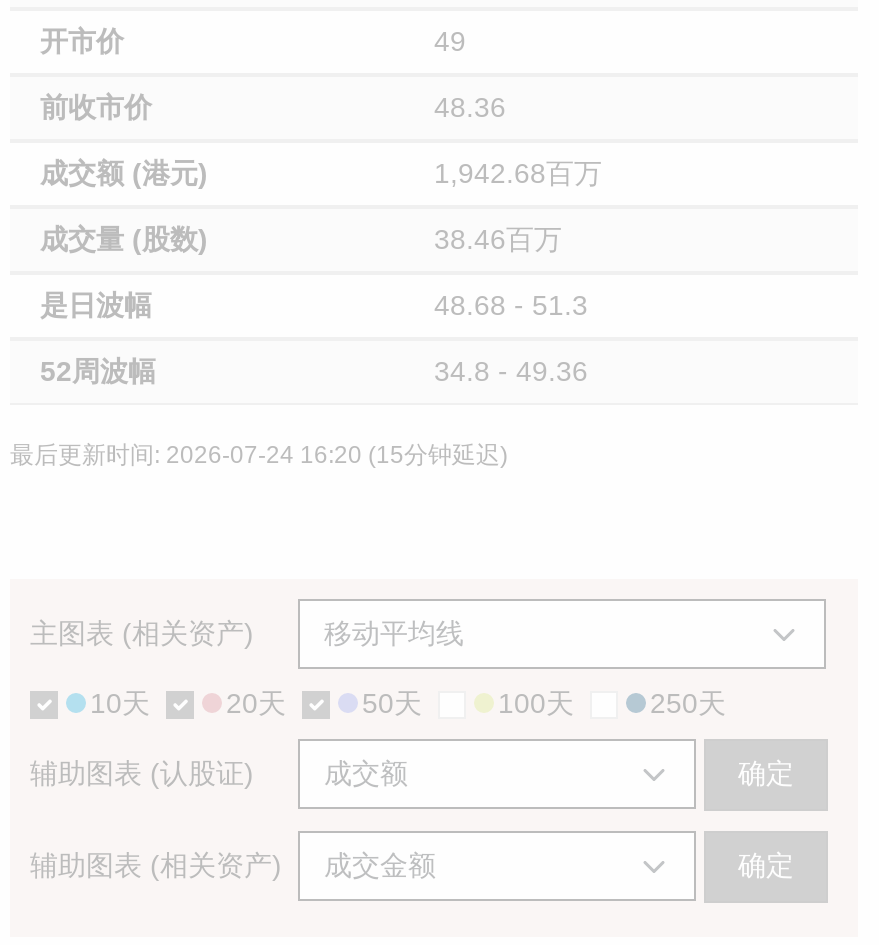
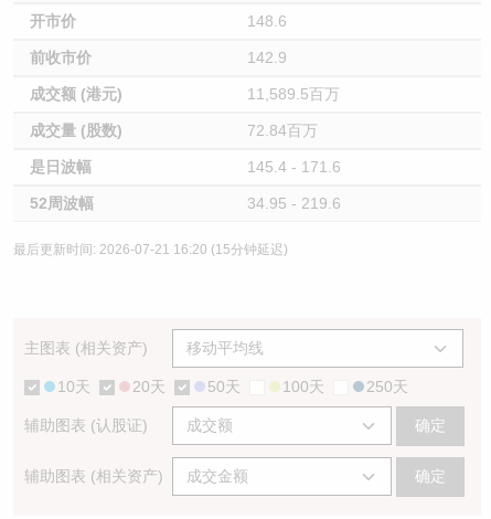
- 49
+ 148.6

- 48.36
+ 142.9

- 1,942.68百万
+ 11,589.5百万

- 38.46百万
+ 72.84百万

- 48.68 - 51.3
+ 145.4 - 171.6

- 34.8 - 49.36
+ 34.95 - 219.6

- 最后更新时间: 2026-07-24 16:20 (15分钟延迟)
+ 最后更新时间: 2026-07-21 16:20 (15分钟延迟)
